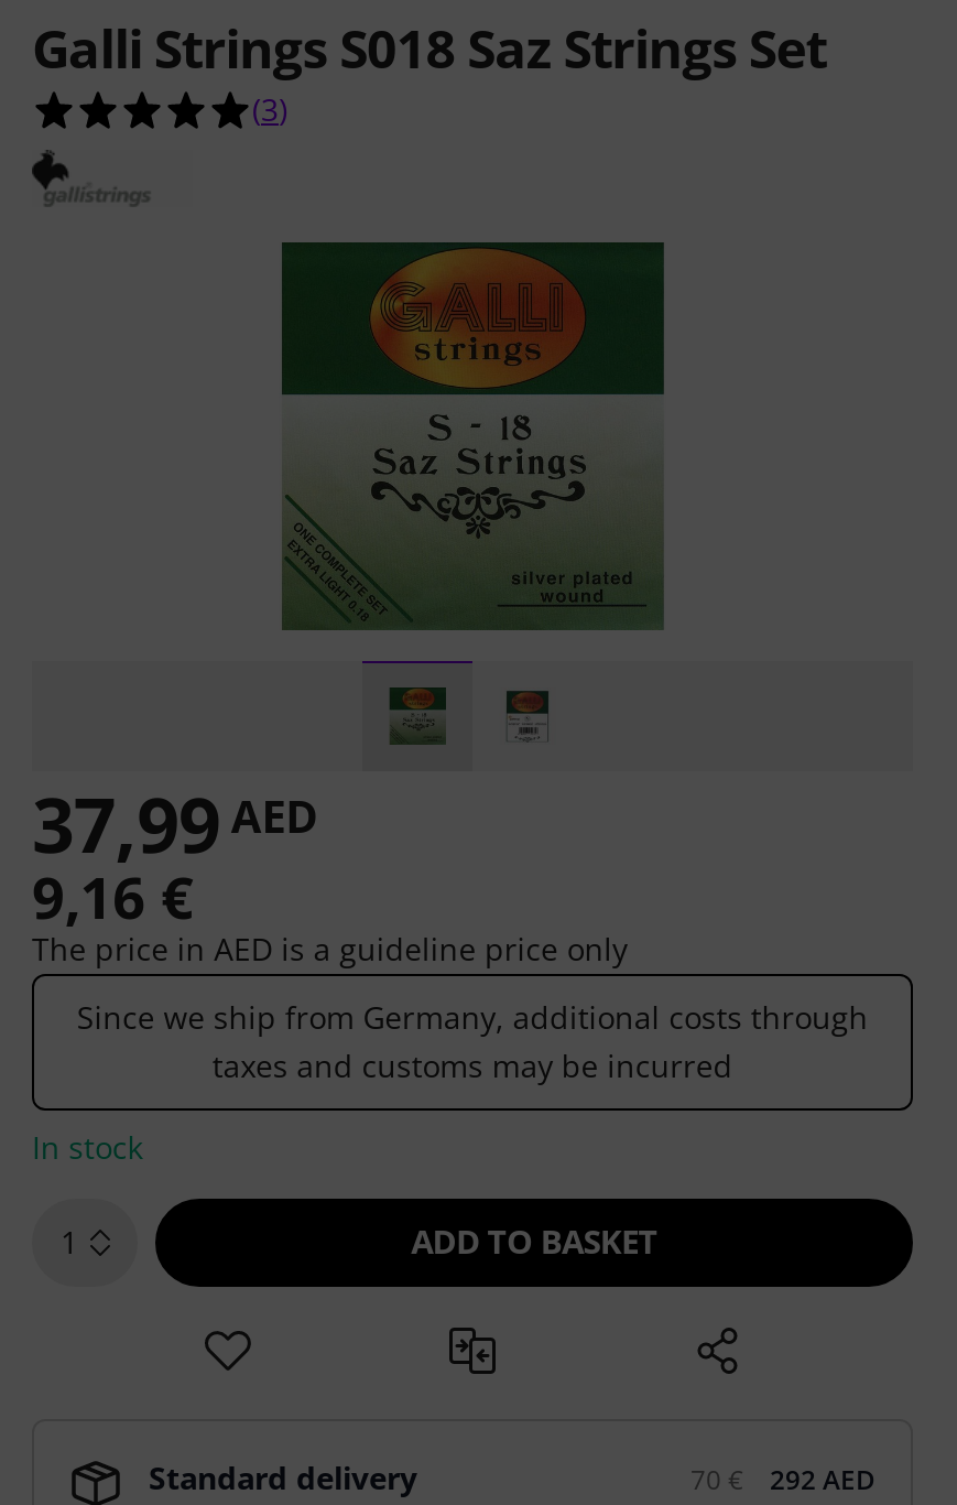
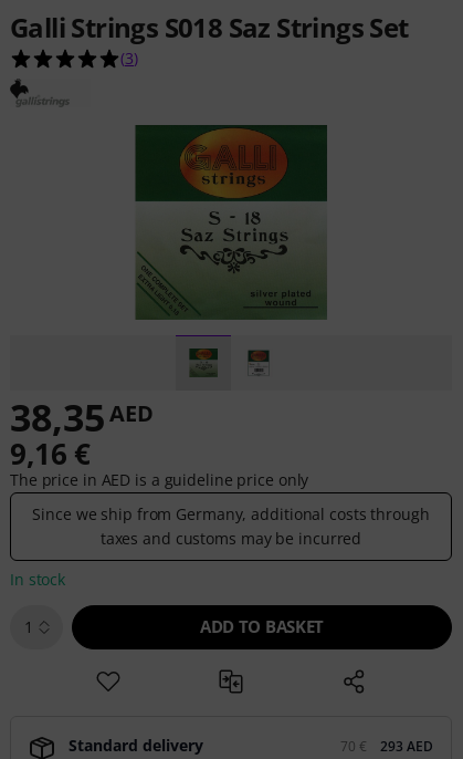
- 37,99AED
+ 38,35AED

- 292 AED
+ 293 AED
